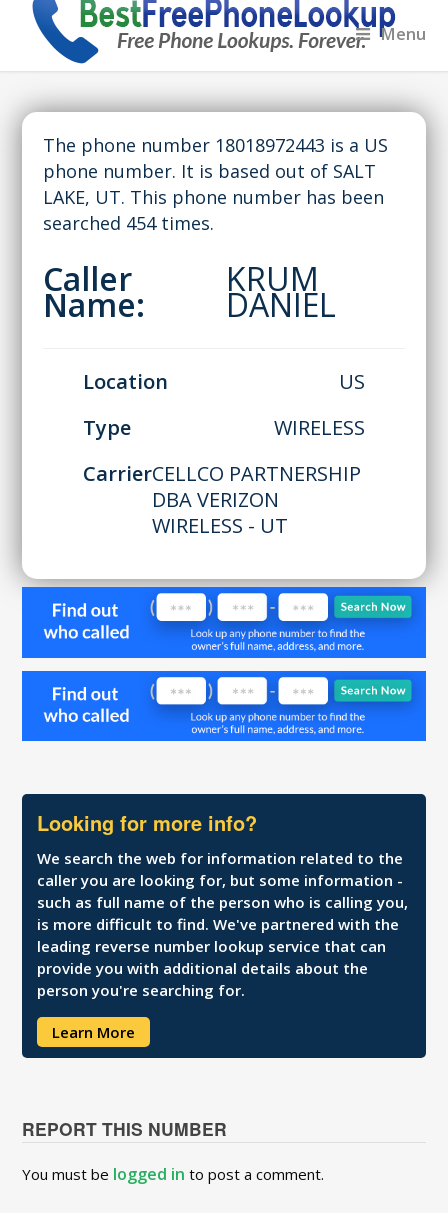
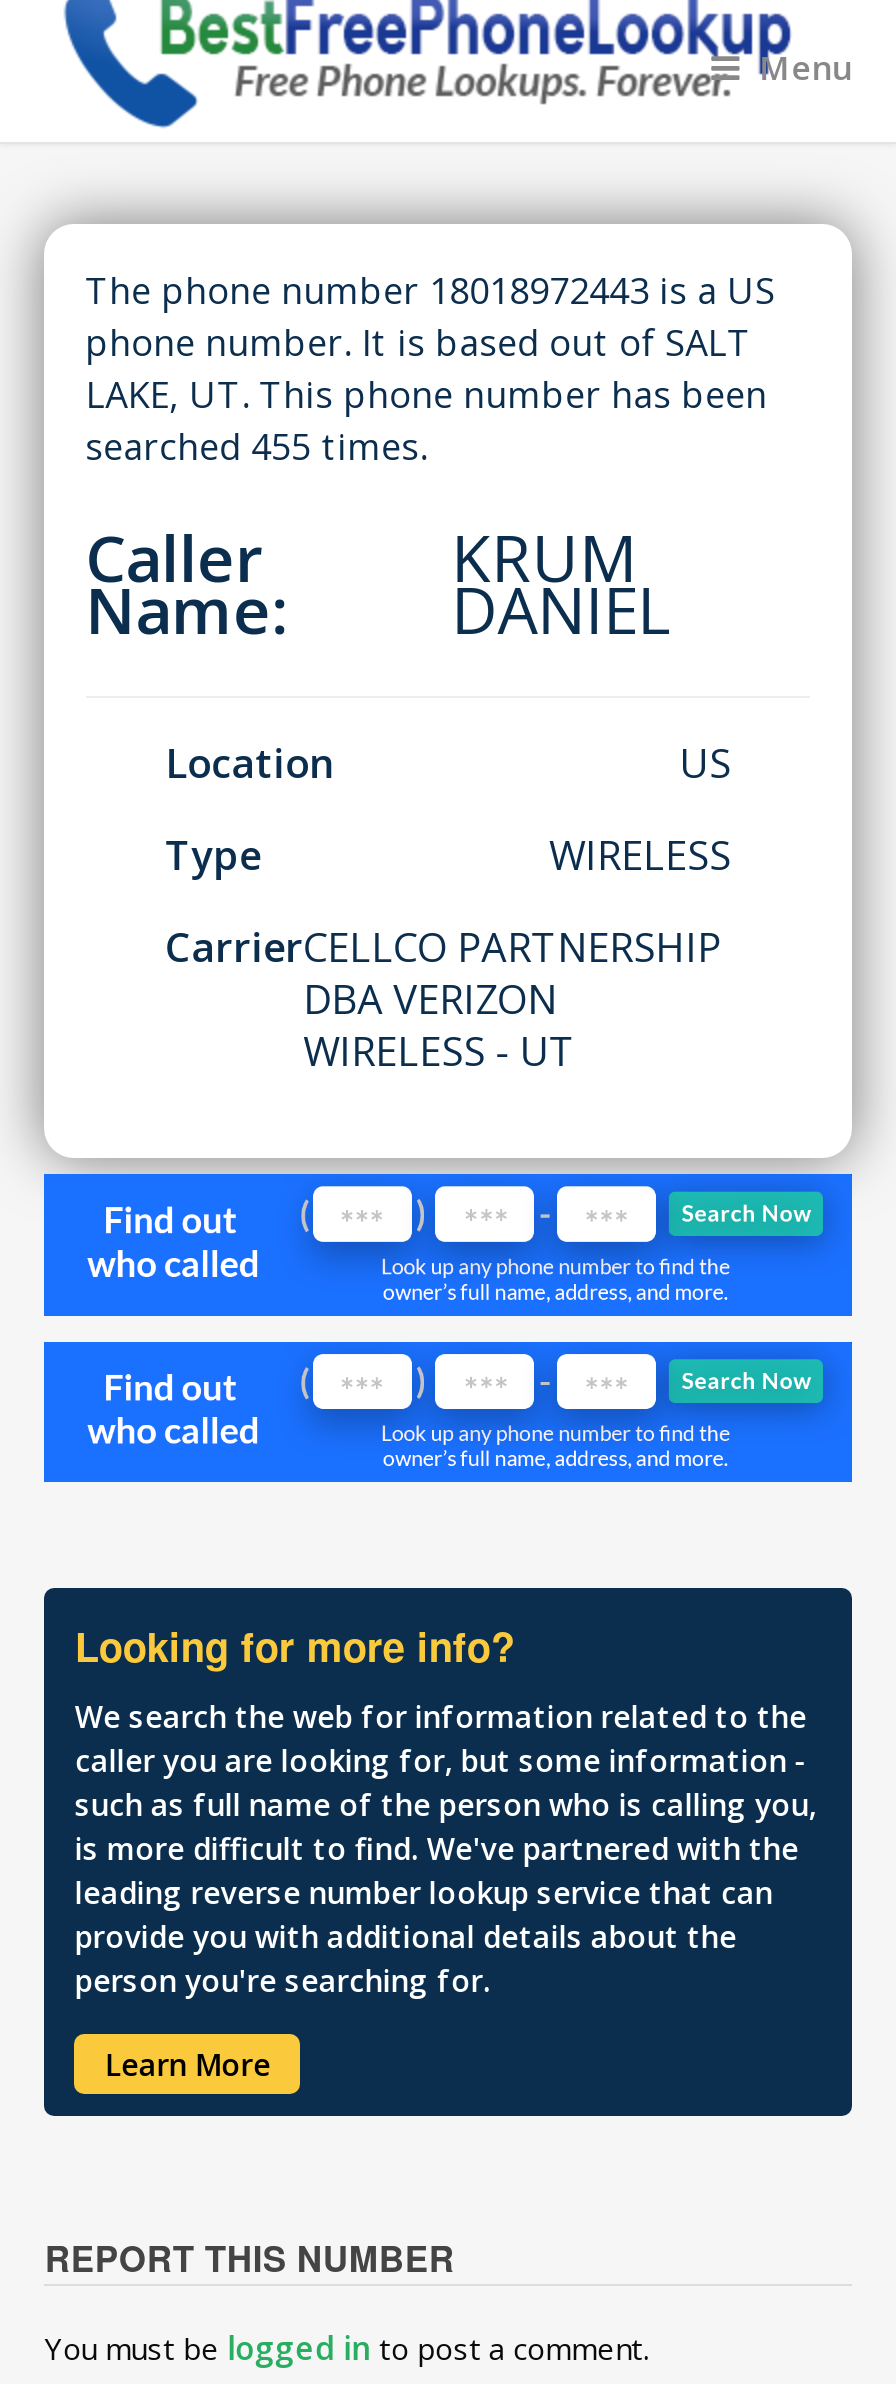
- searched 454 times.
+ searched 455 times.
